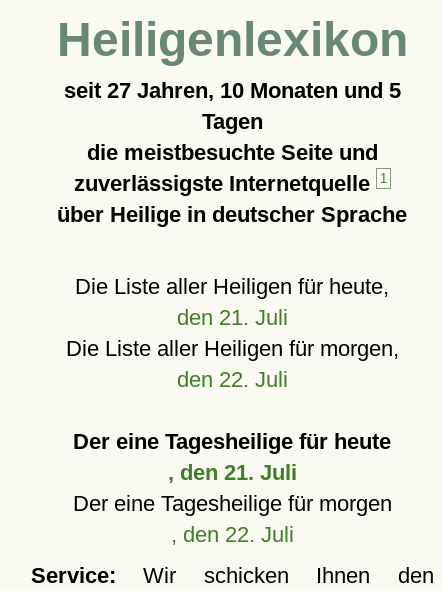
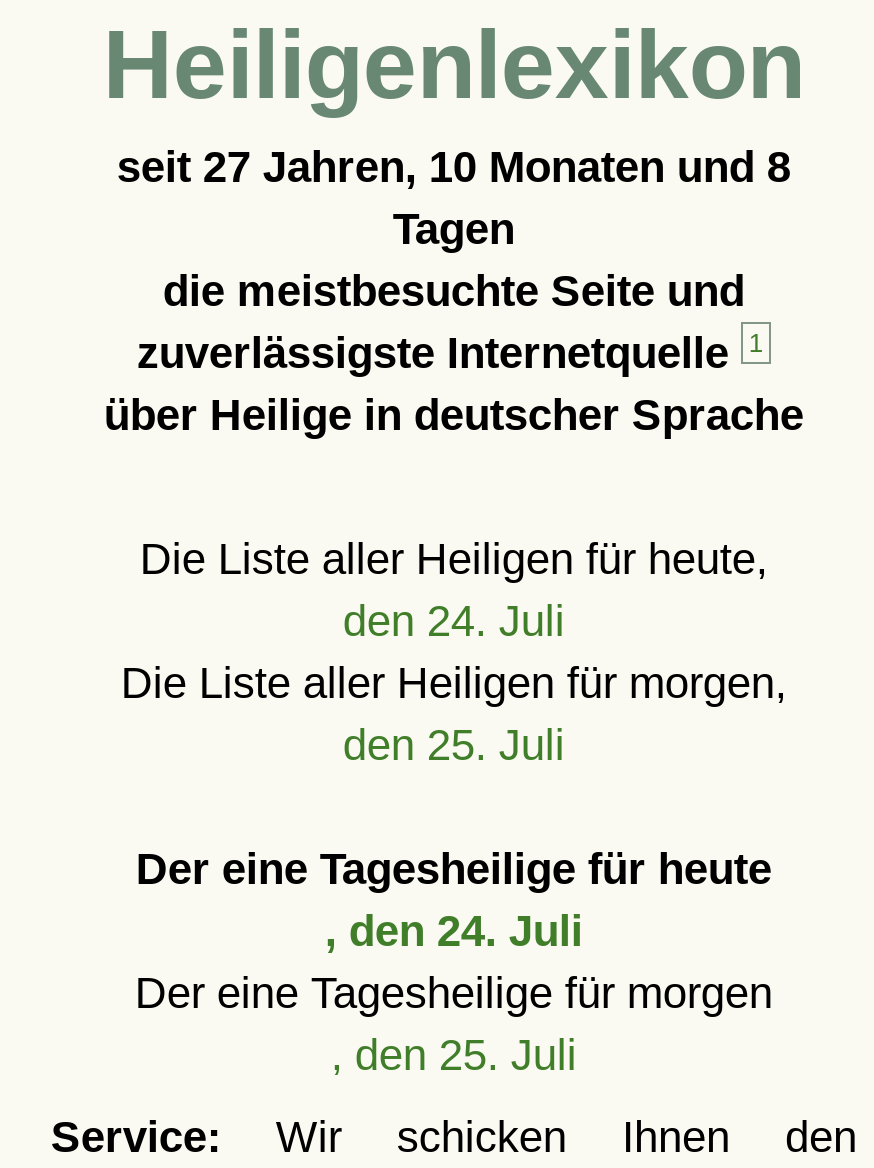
- seit 27 Jahren, 10 Monaten und 5
+ seit 27 Jahren, 10 Monaten und 8

- den 21. Juli
+ den 24. Juli

- den 22. Juli
+ den 25. Juli

- , den 21. Juli
+ , den 24. Juli

- , den 22. Juli
+ , den 25. Juli
